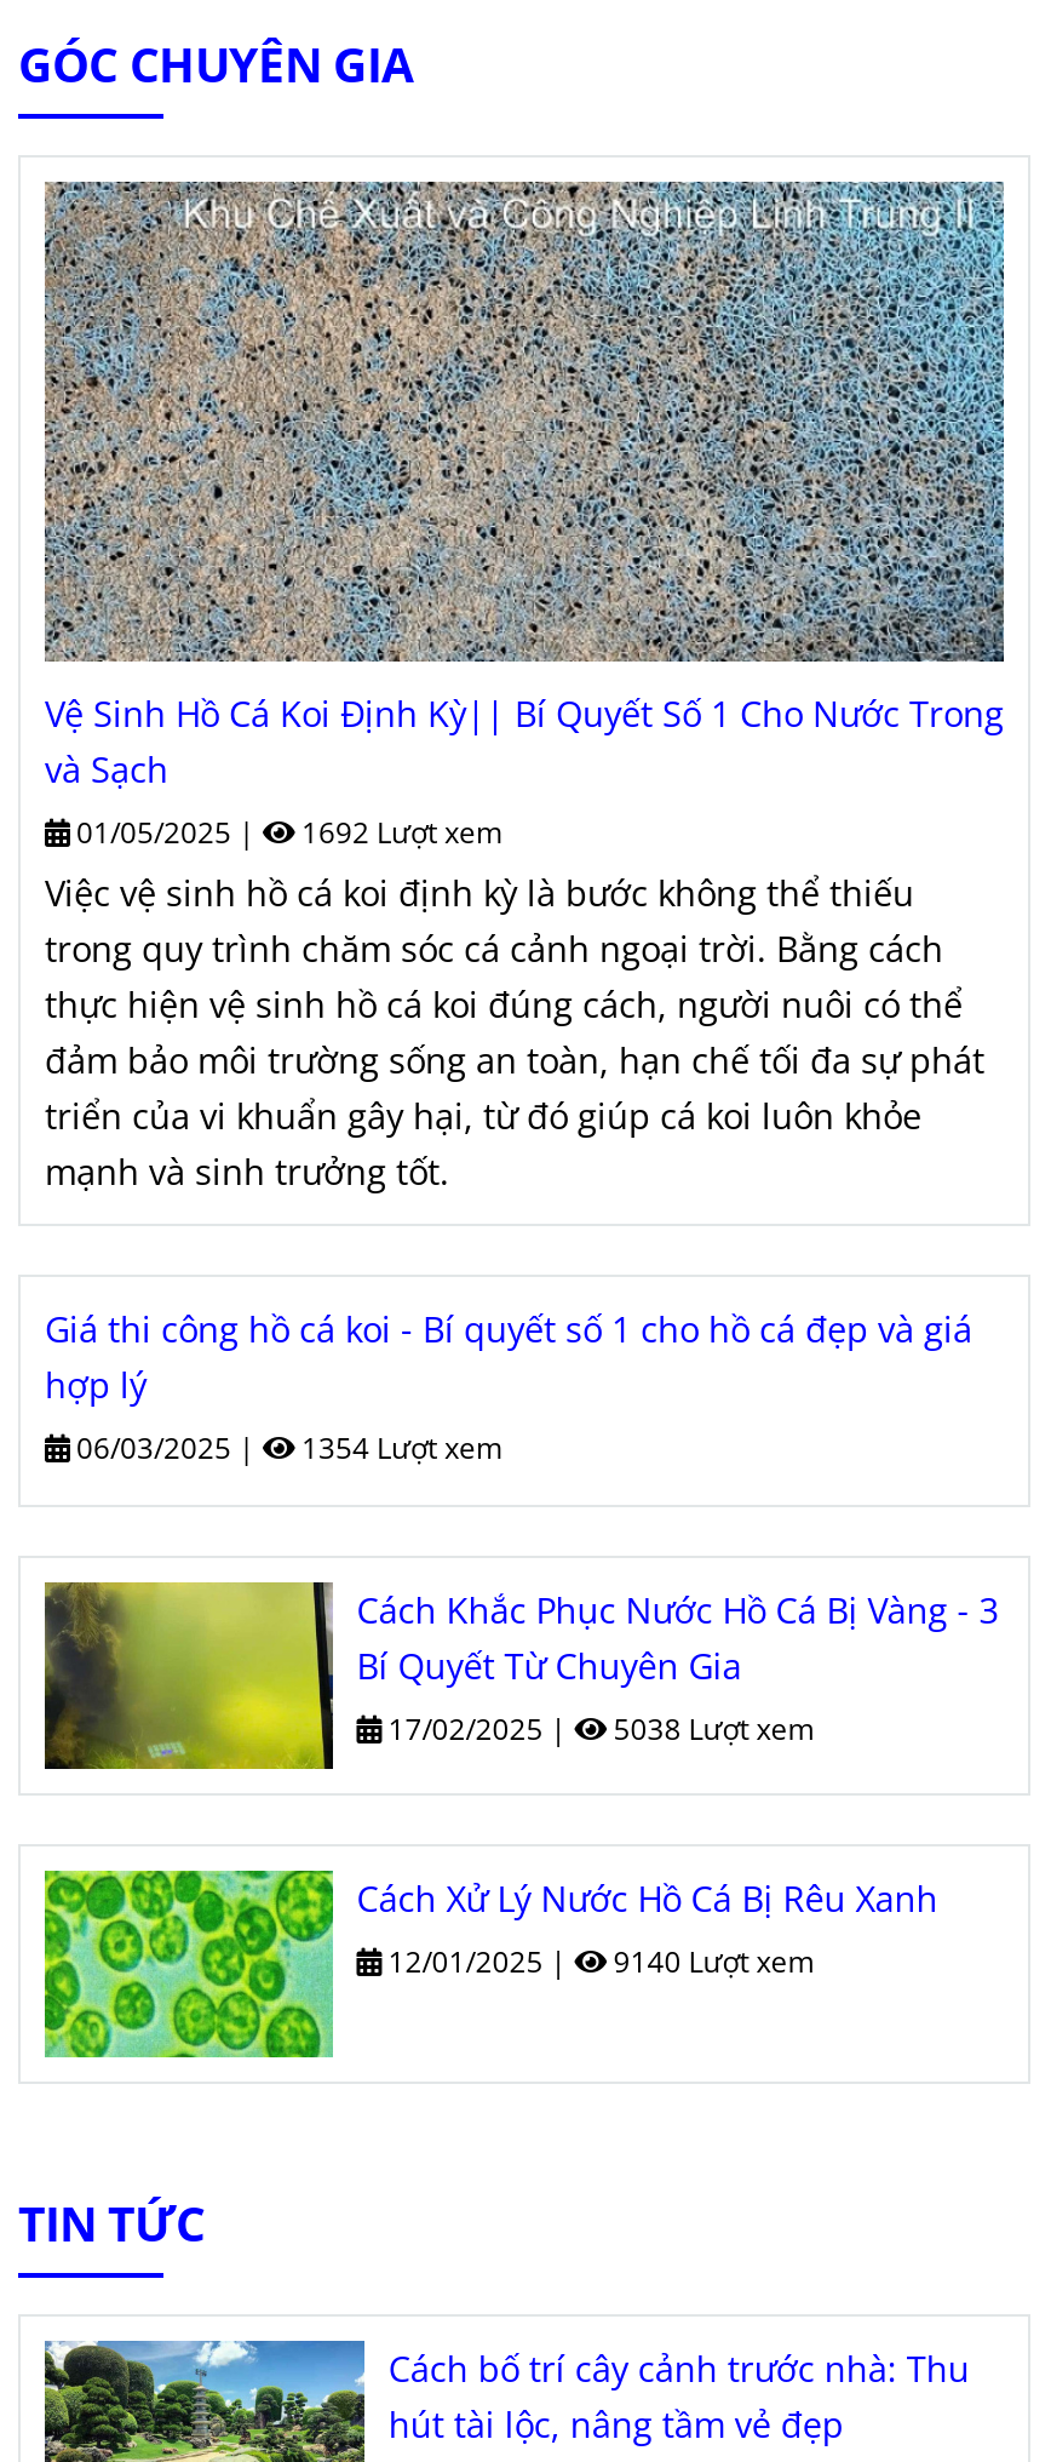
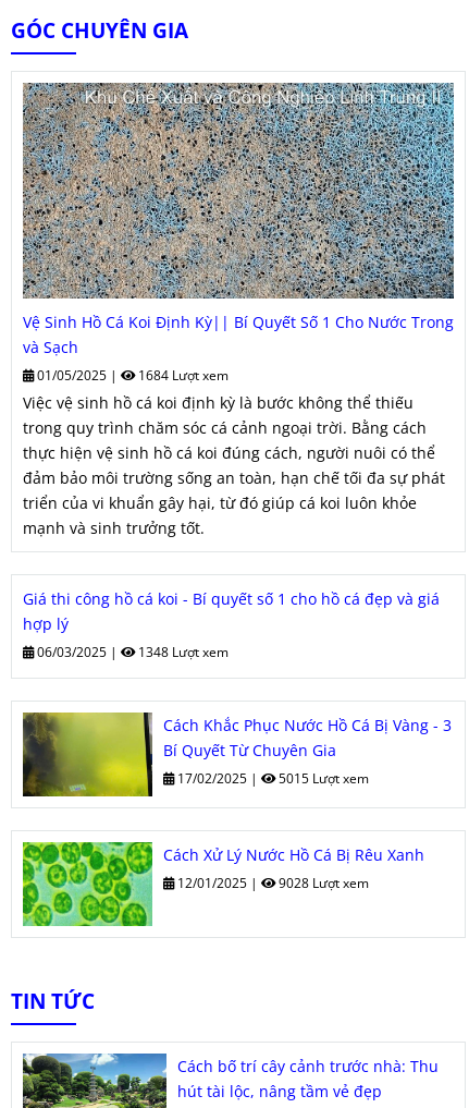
- 1692 Lượt xem
+ 1684 Lượt xem

- 1354 Lượt xem
+ 1348 Lượt xem

- 5038 Lượt xem
+ 5015 Lượt xem

- 9140 Lượt xem
+ 9028 Lượt xem
